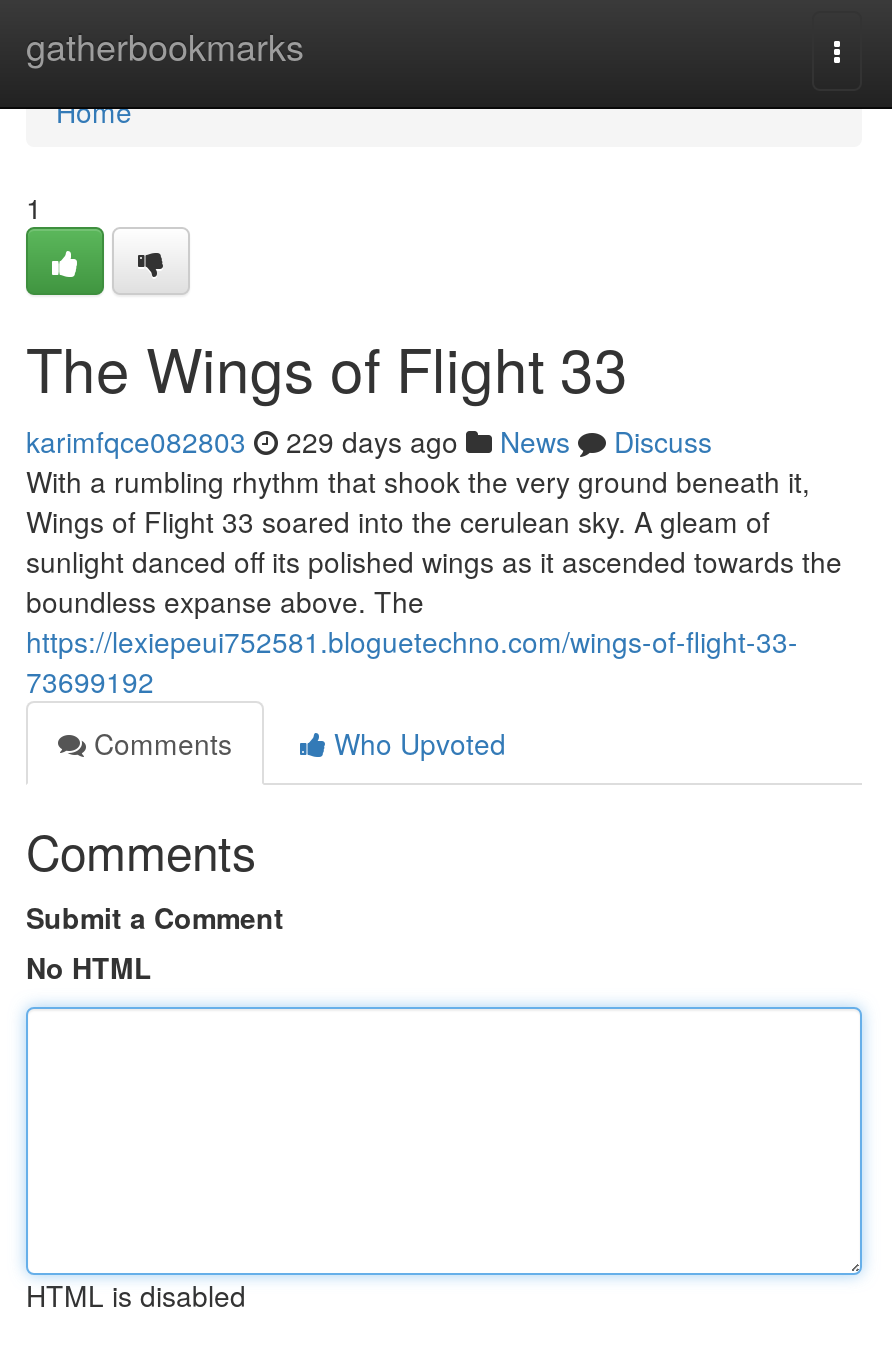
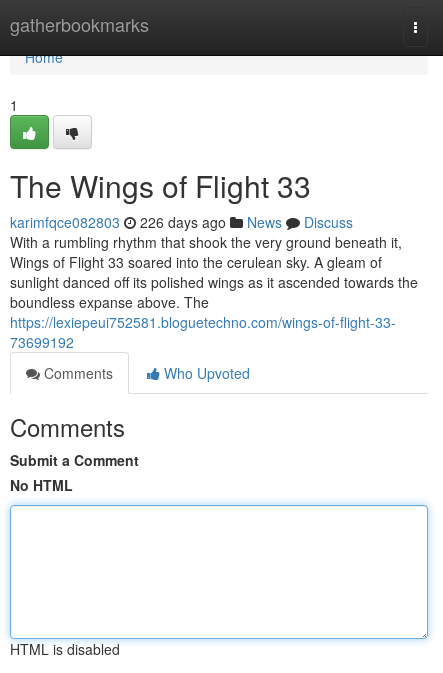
- karimfqce082803 229 days ago News Discuss
+ karimfqce082803 226 days ago News Discuss
